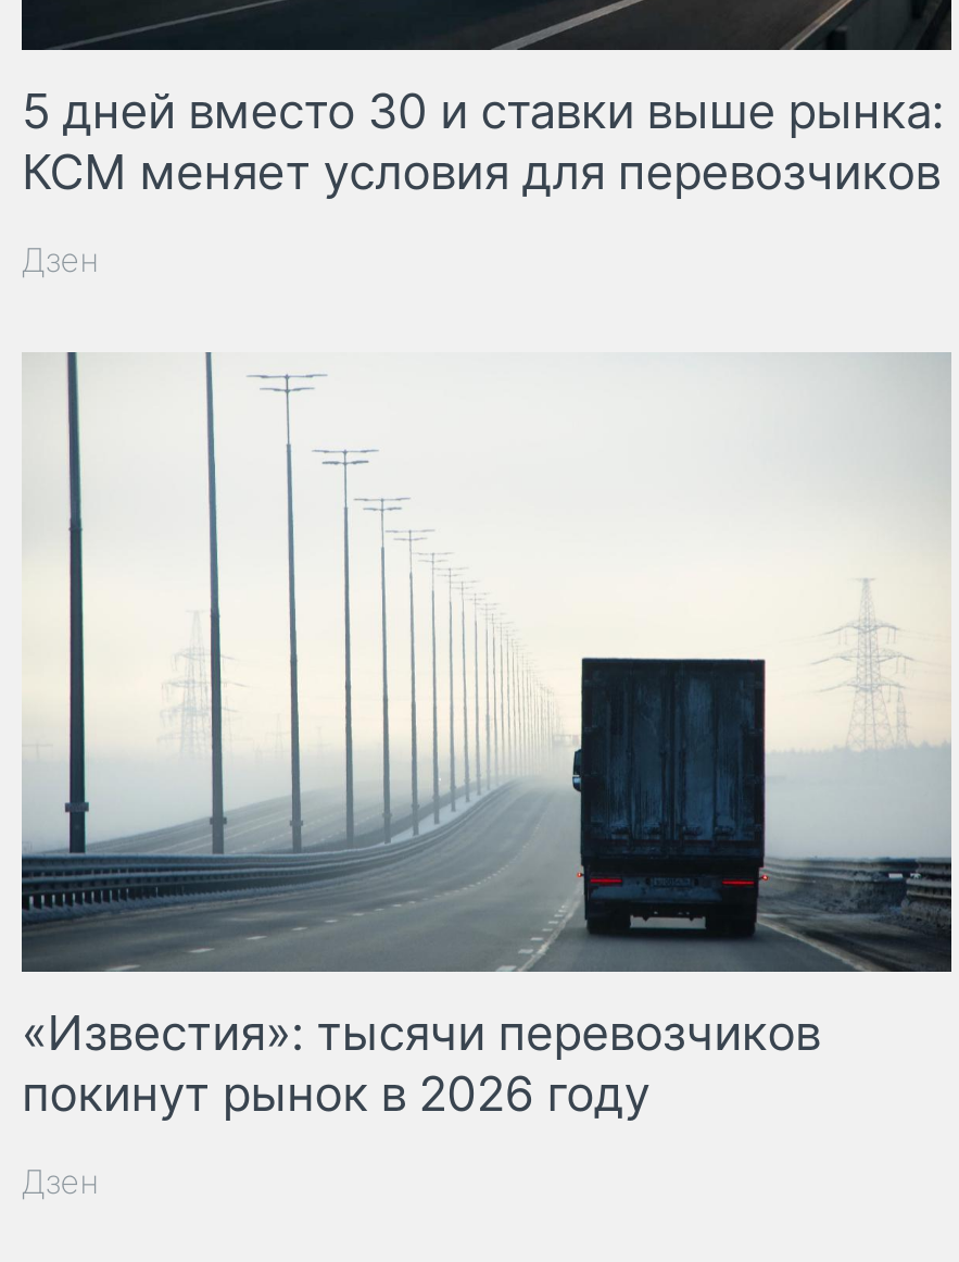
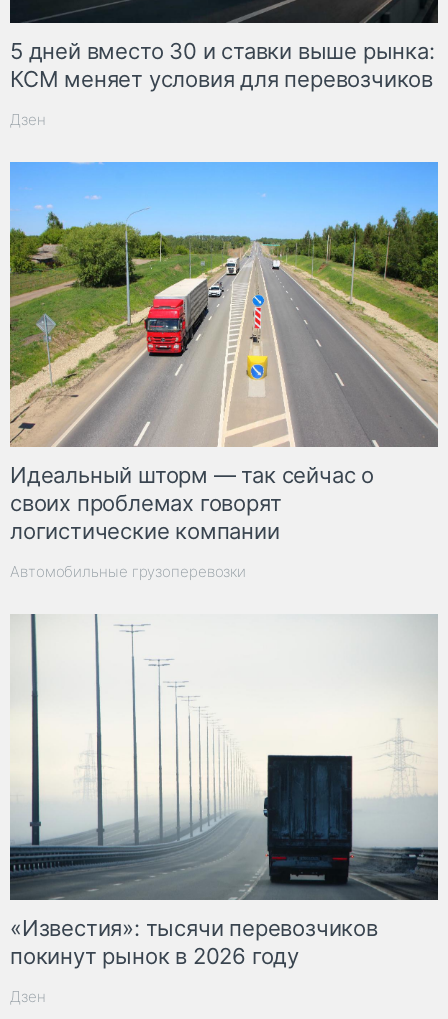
+ [image]
+ Идеальный шторм — так сейчас о
+ своих проблемах говорят
+ логистические компании
+ Автомобильные грузоперевозки
